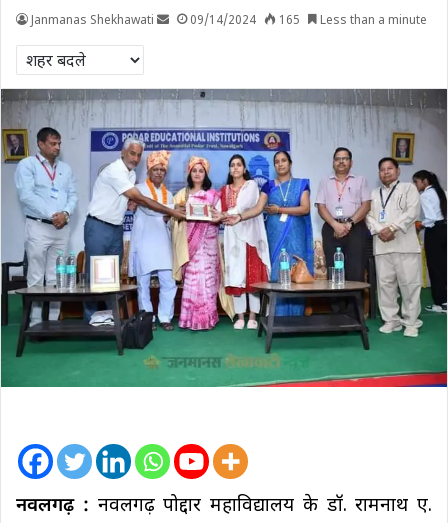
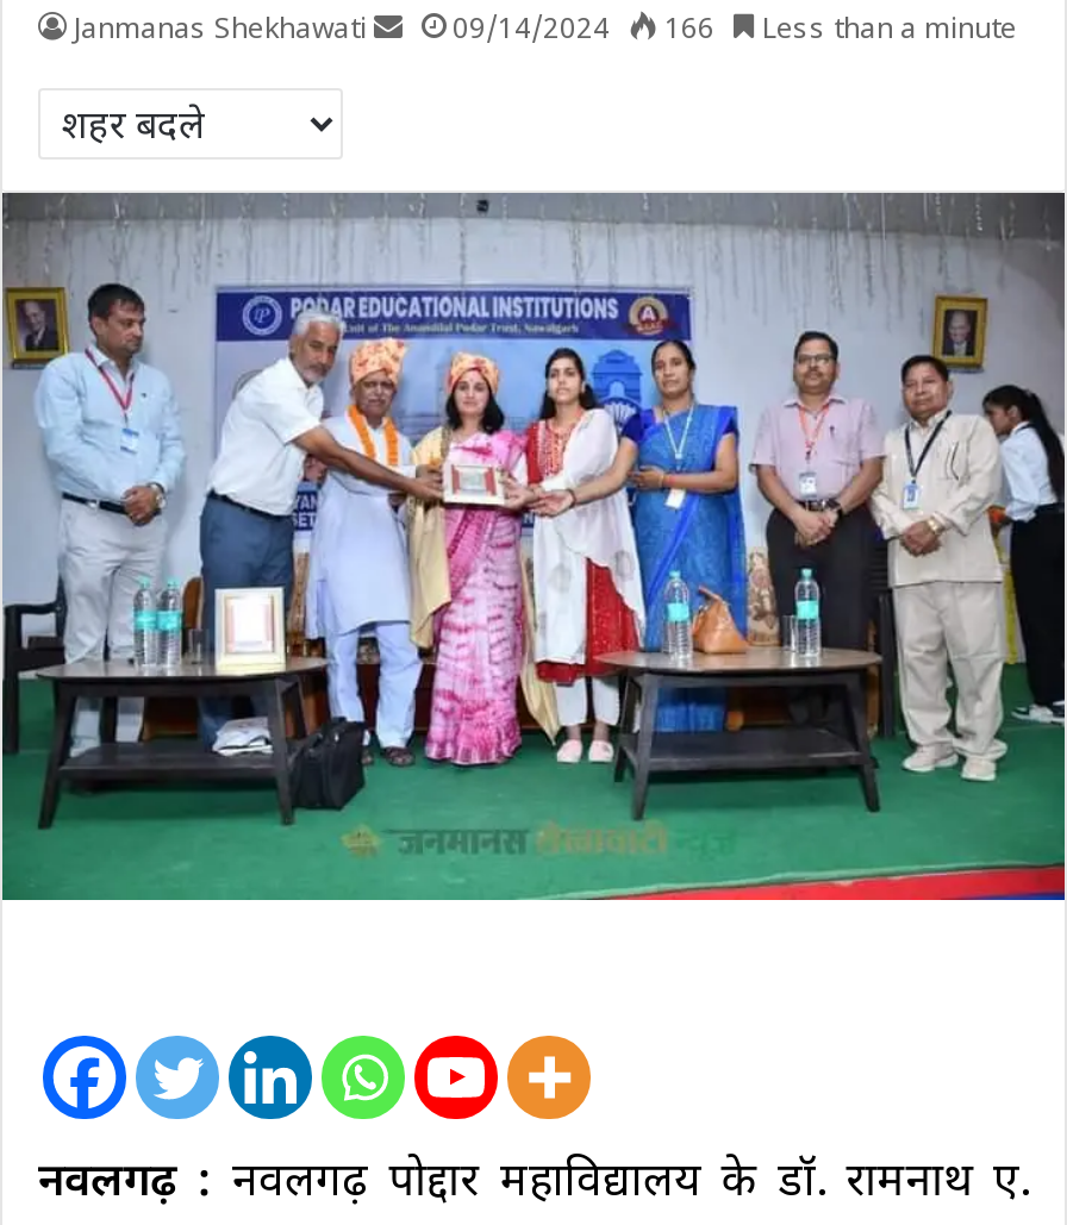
- 09/14/2024 165 Less than a minute
+ 09/14/2024 166 Less than a minute
